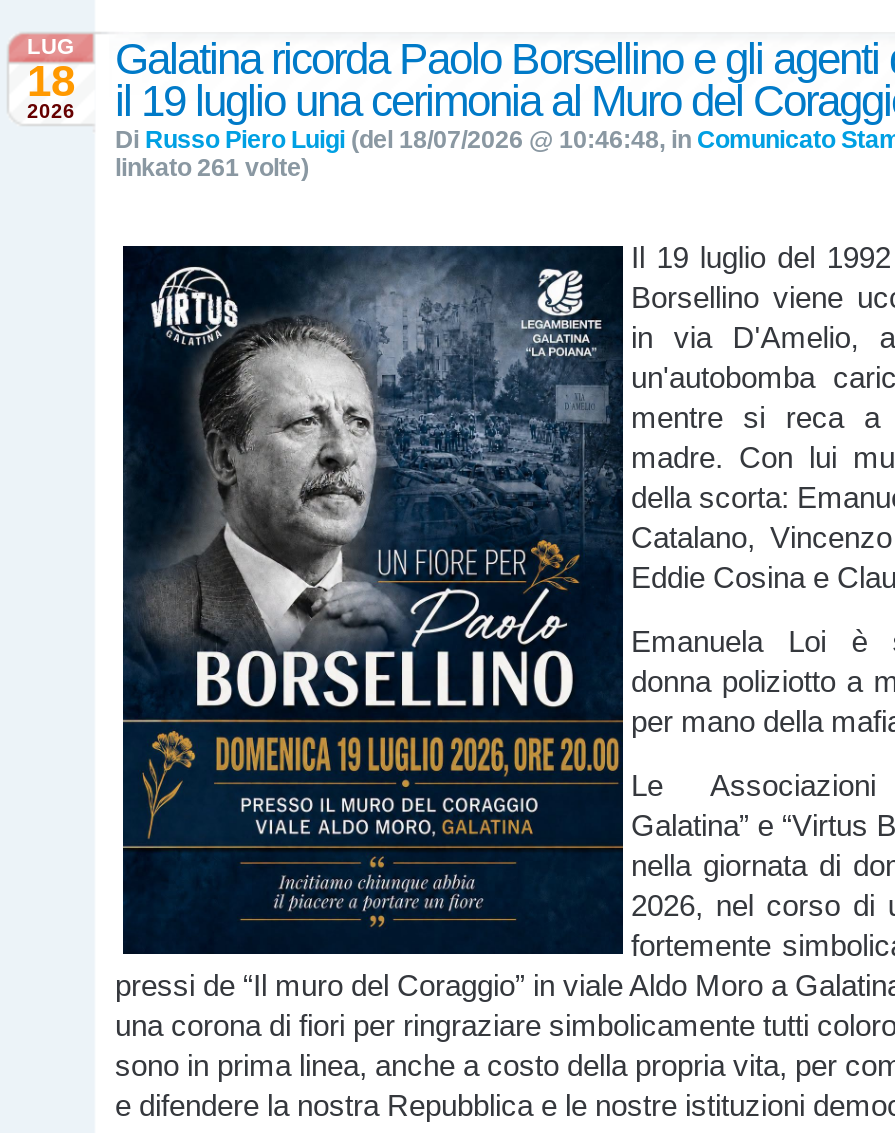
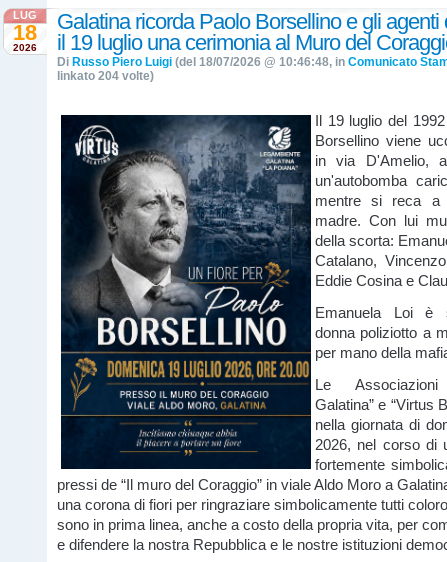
- linkato 261 volte)
+ linkato 204 volte)
